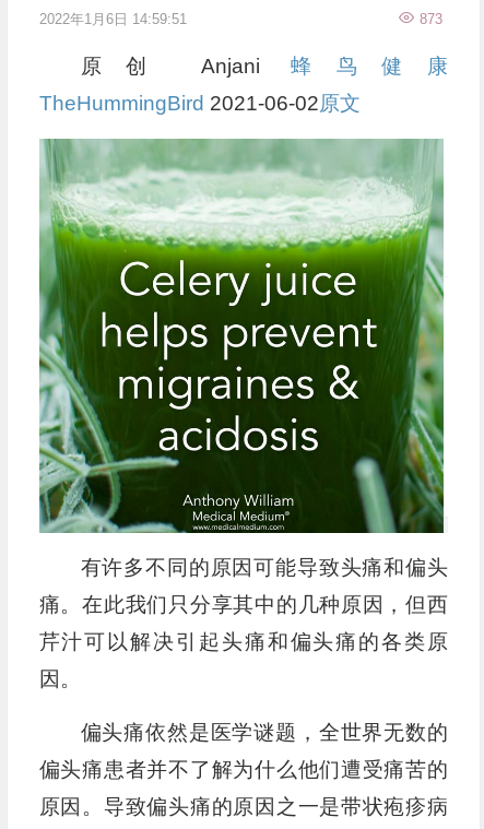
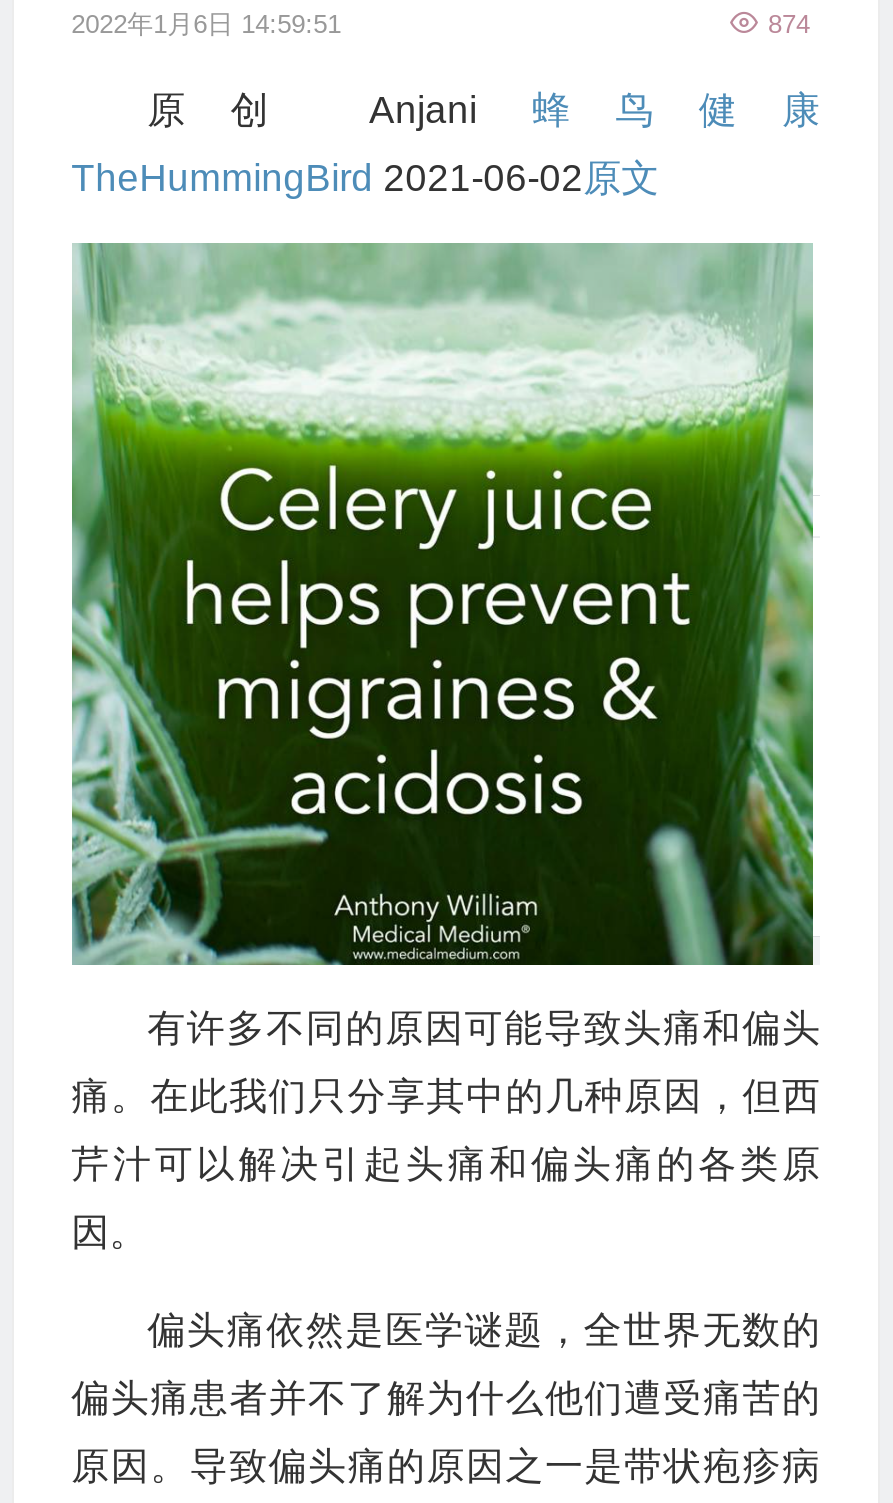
- 873
+ 874
